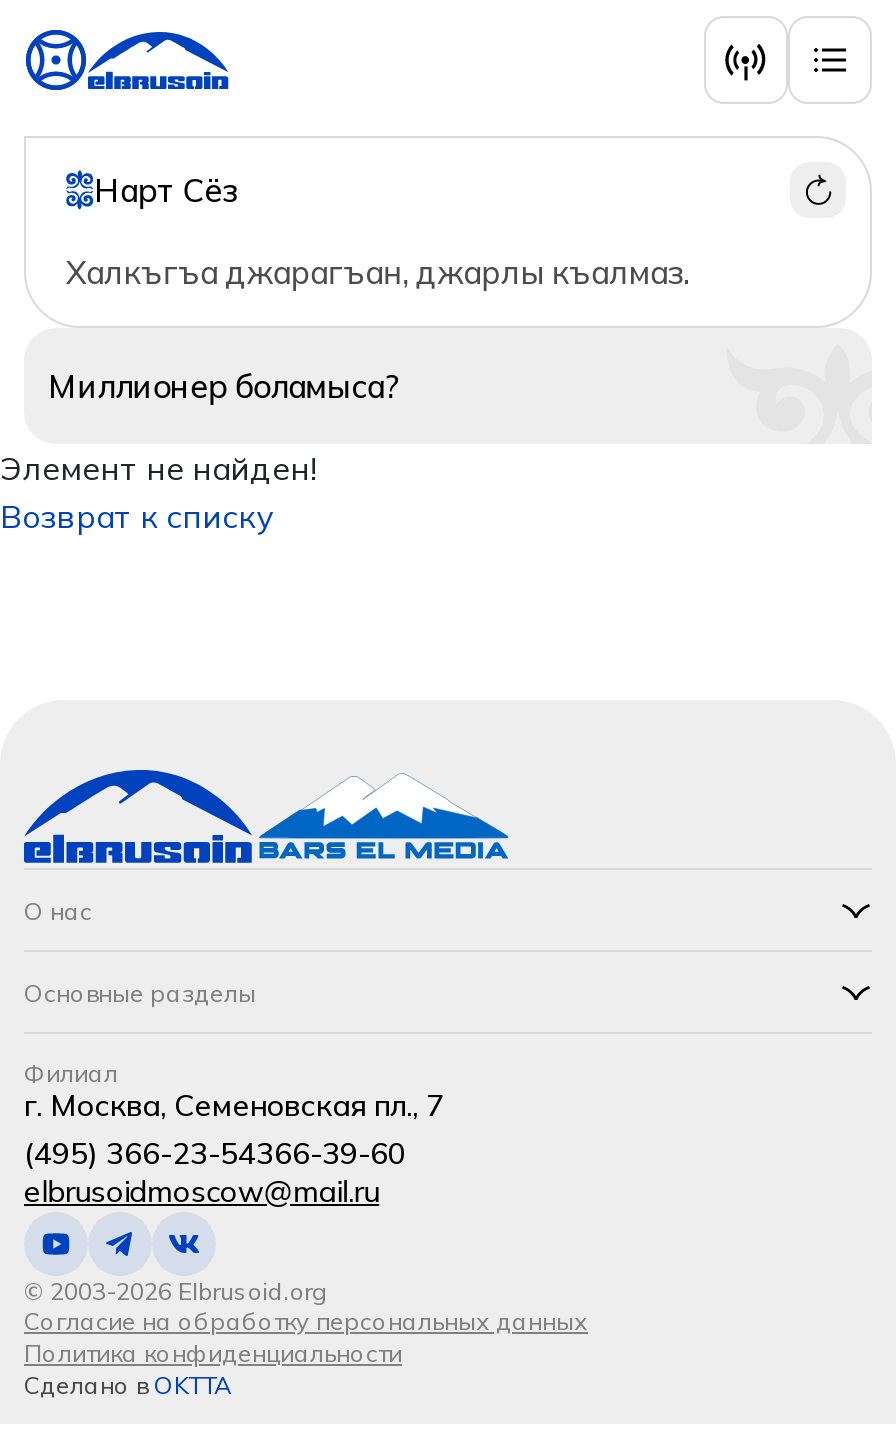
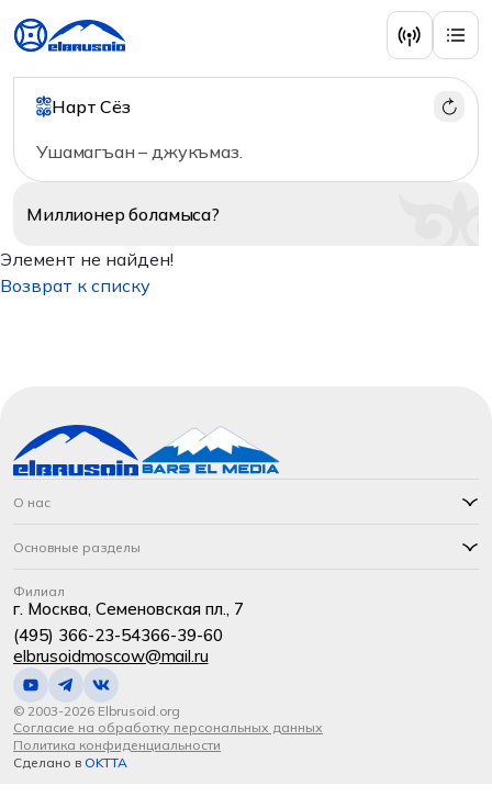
- Халкъгъа джарагъан, джарлы къалмаз.
+ Ушамагъан – джукъмаз.
